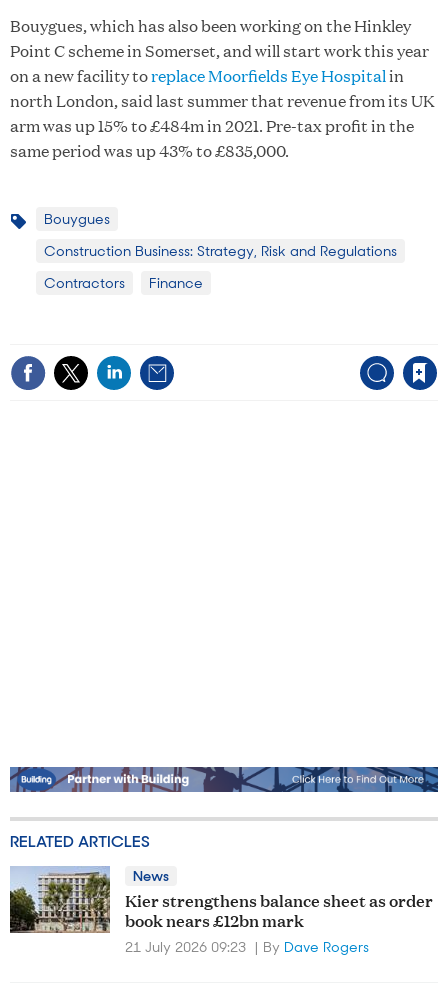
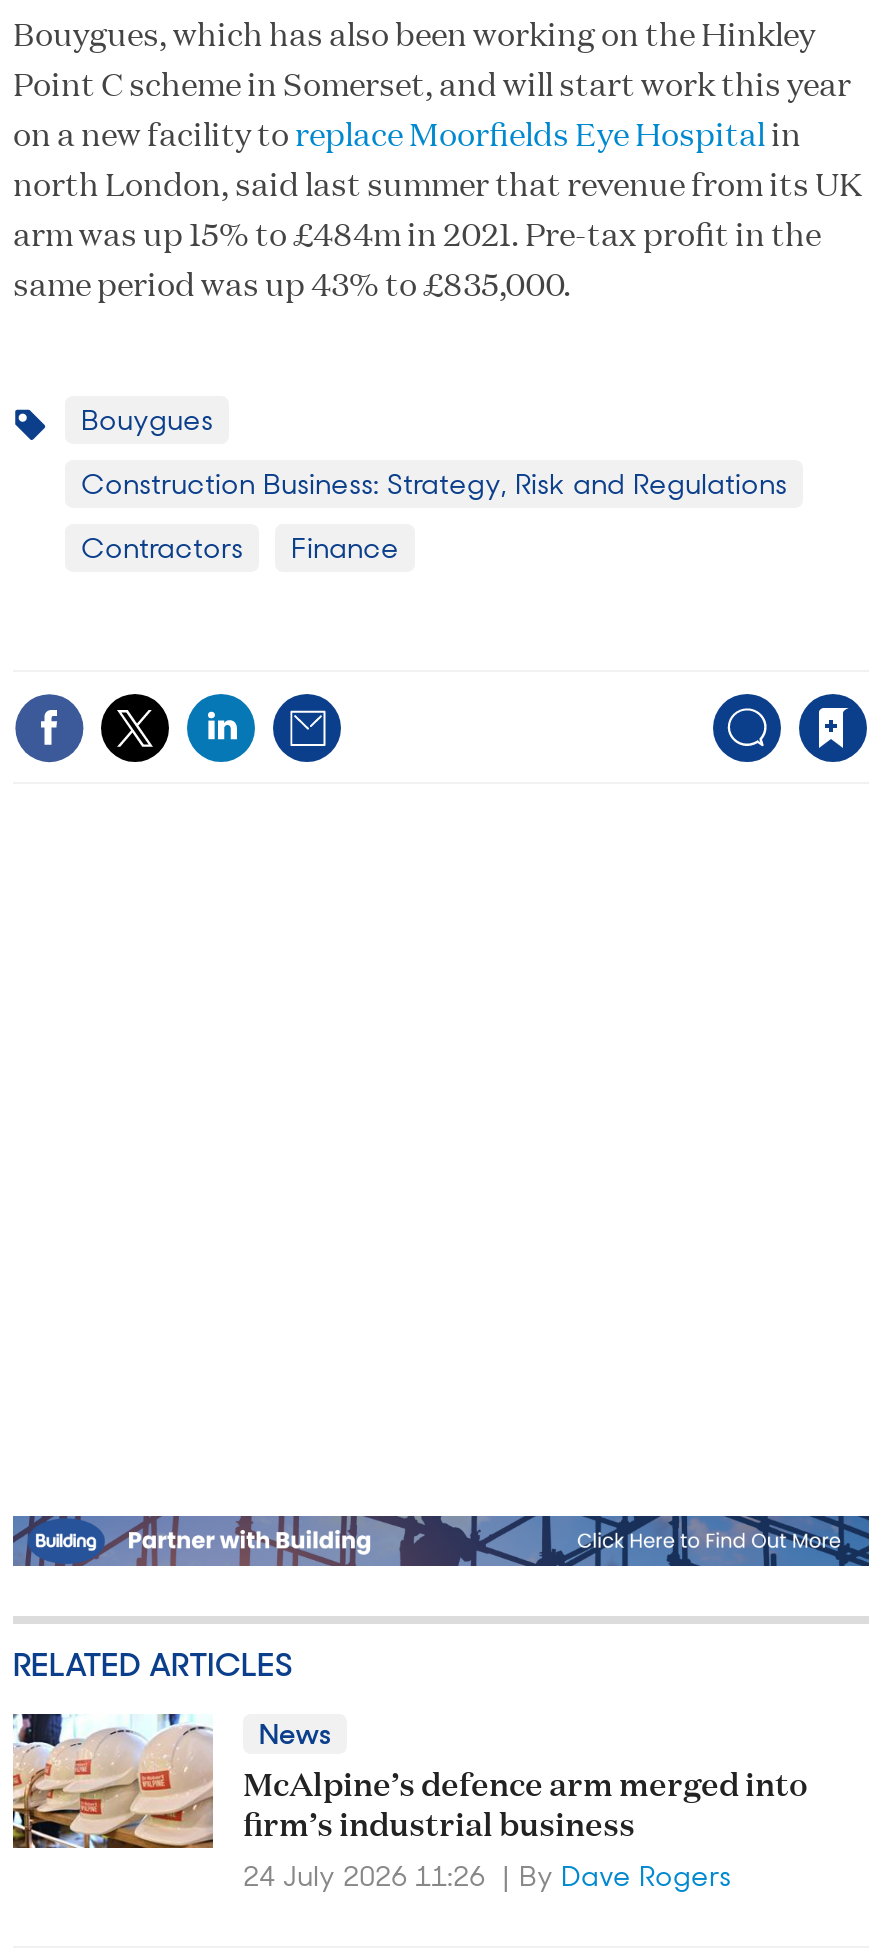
- [image]
- Kier strengthens balance sheet as order
- book nears £12bn mark
- 21 July 2026 09:23
+ [image]
+ McAlpine’s defence arm merged into
+ firm’s industrial business
+ 24 July 2026 11:26
